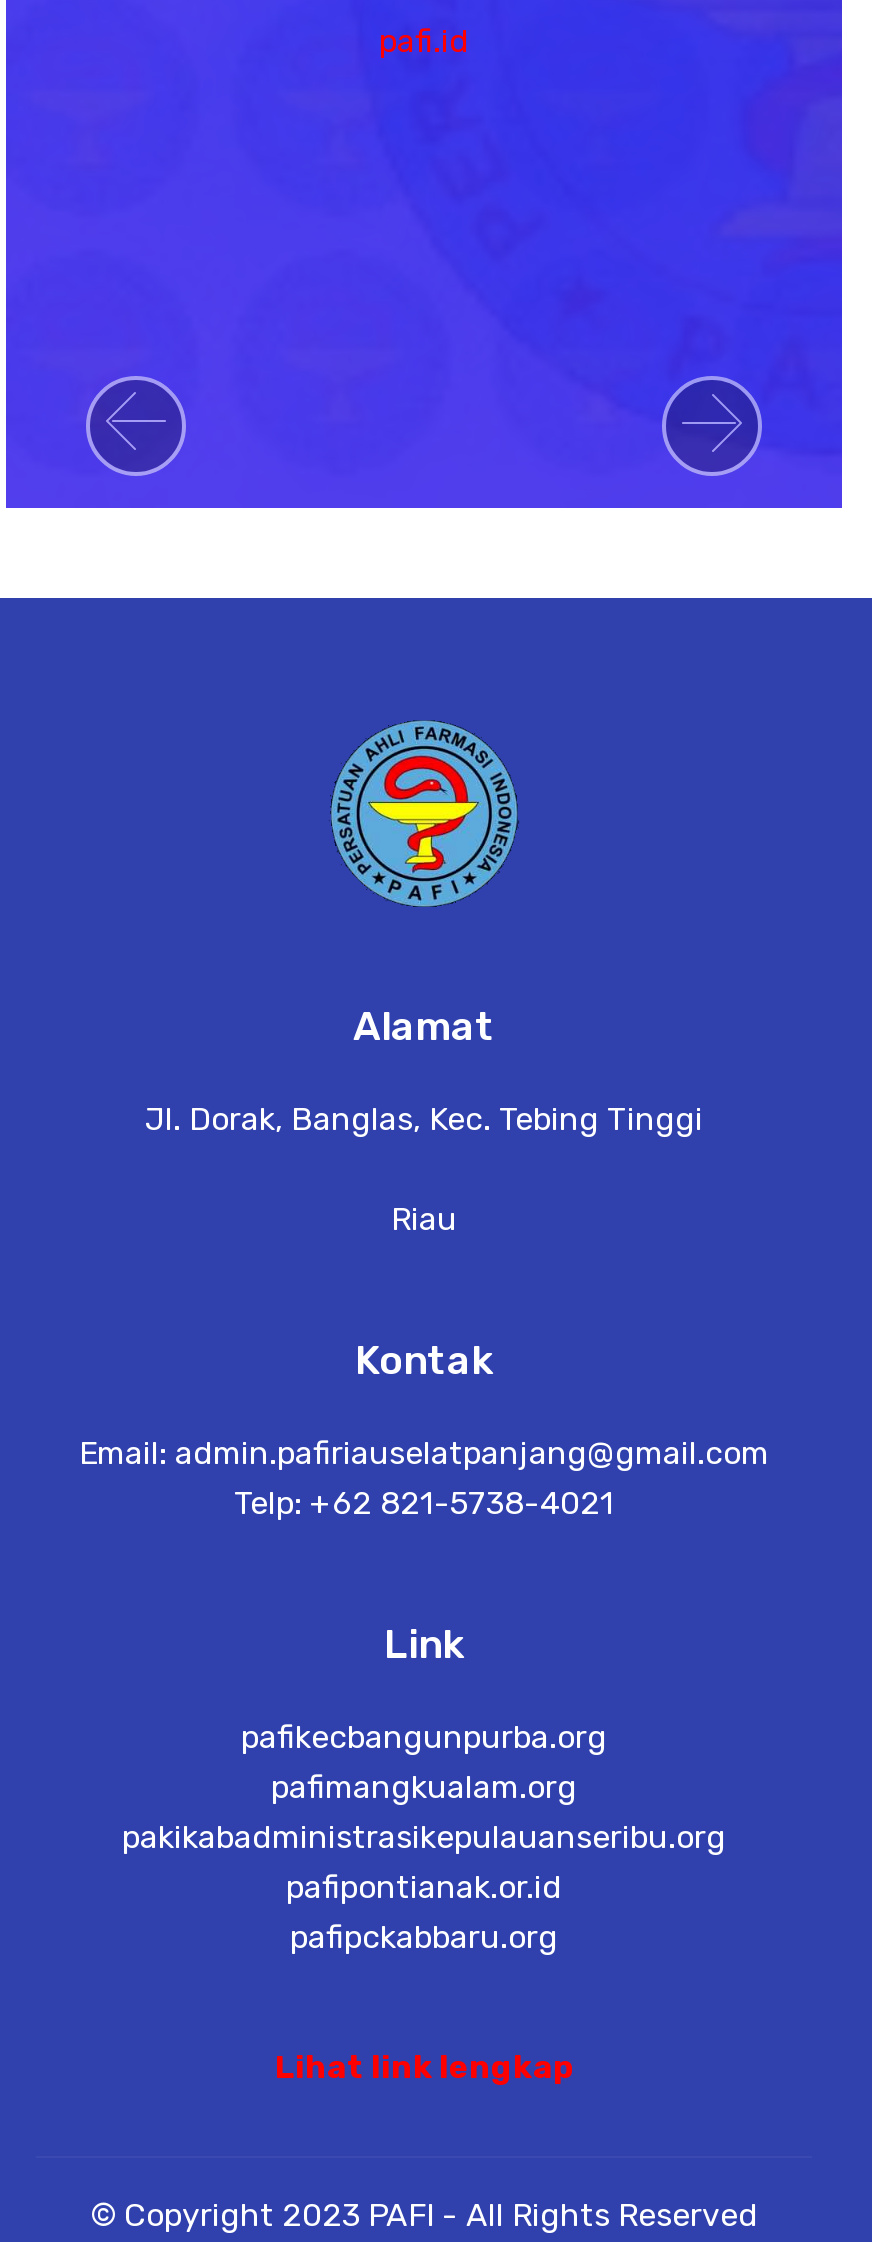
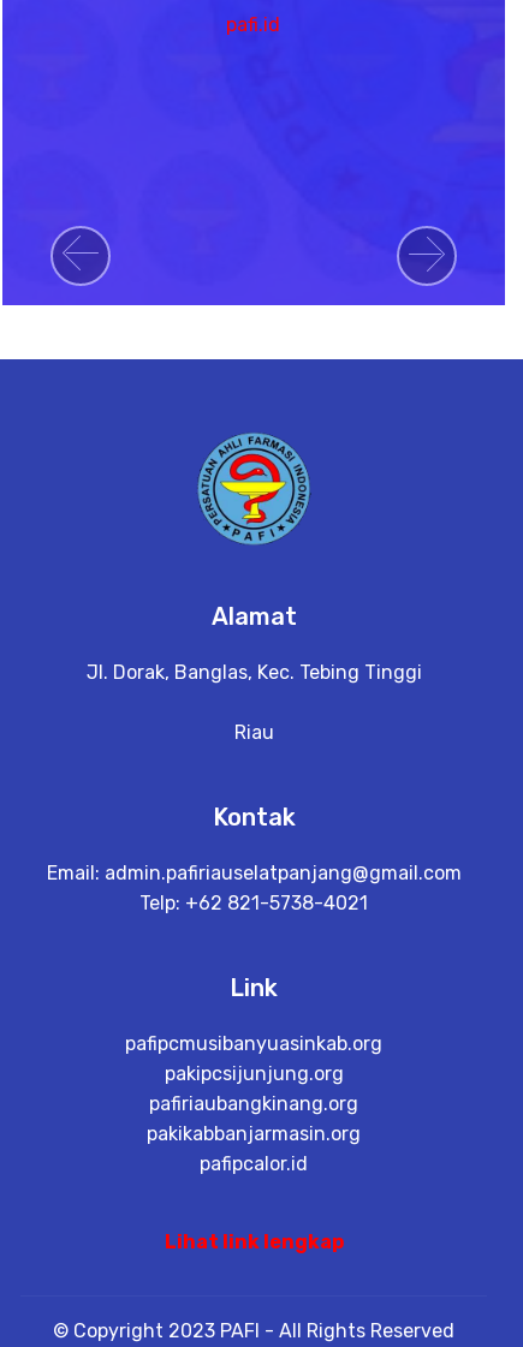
- pafikecbangunpurba.org
- pafimangkualam.org
- pakikabadministrasikepulauanseribu.org
- pafipontianak.or.id
- pafipckabbaru.org
+ pafipcmusibanyuasinkab.org
+ pakipcsijunjung.org
+ pafiriaubangkinang.org
+ pakikabbanjarmasin.org
+ pafipcalor.id
